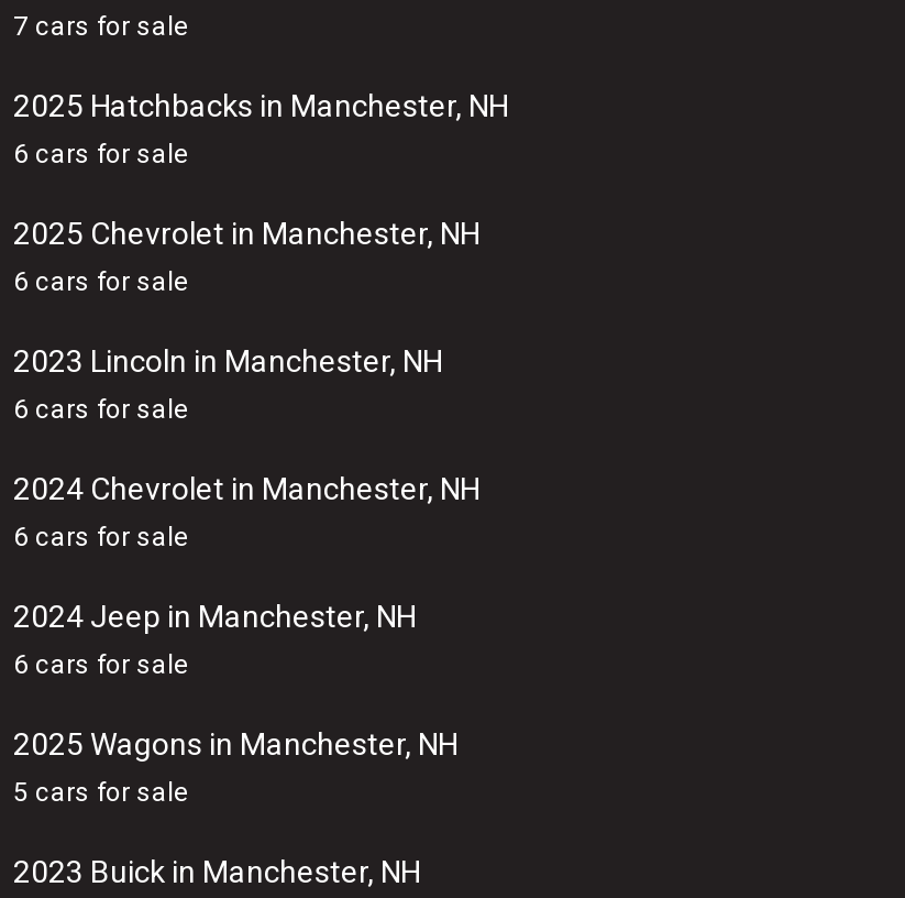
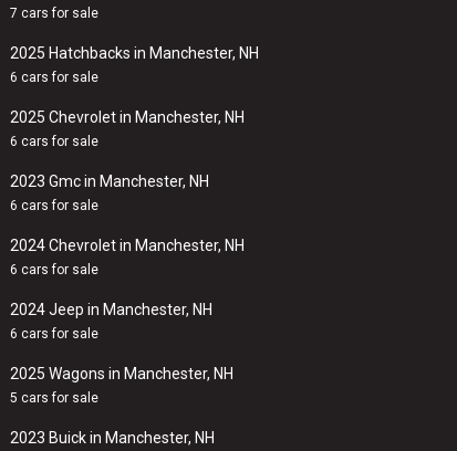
- 2023 Lincoln in Manchester, NH
+ 2023 Gmc in Manchester, NH
